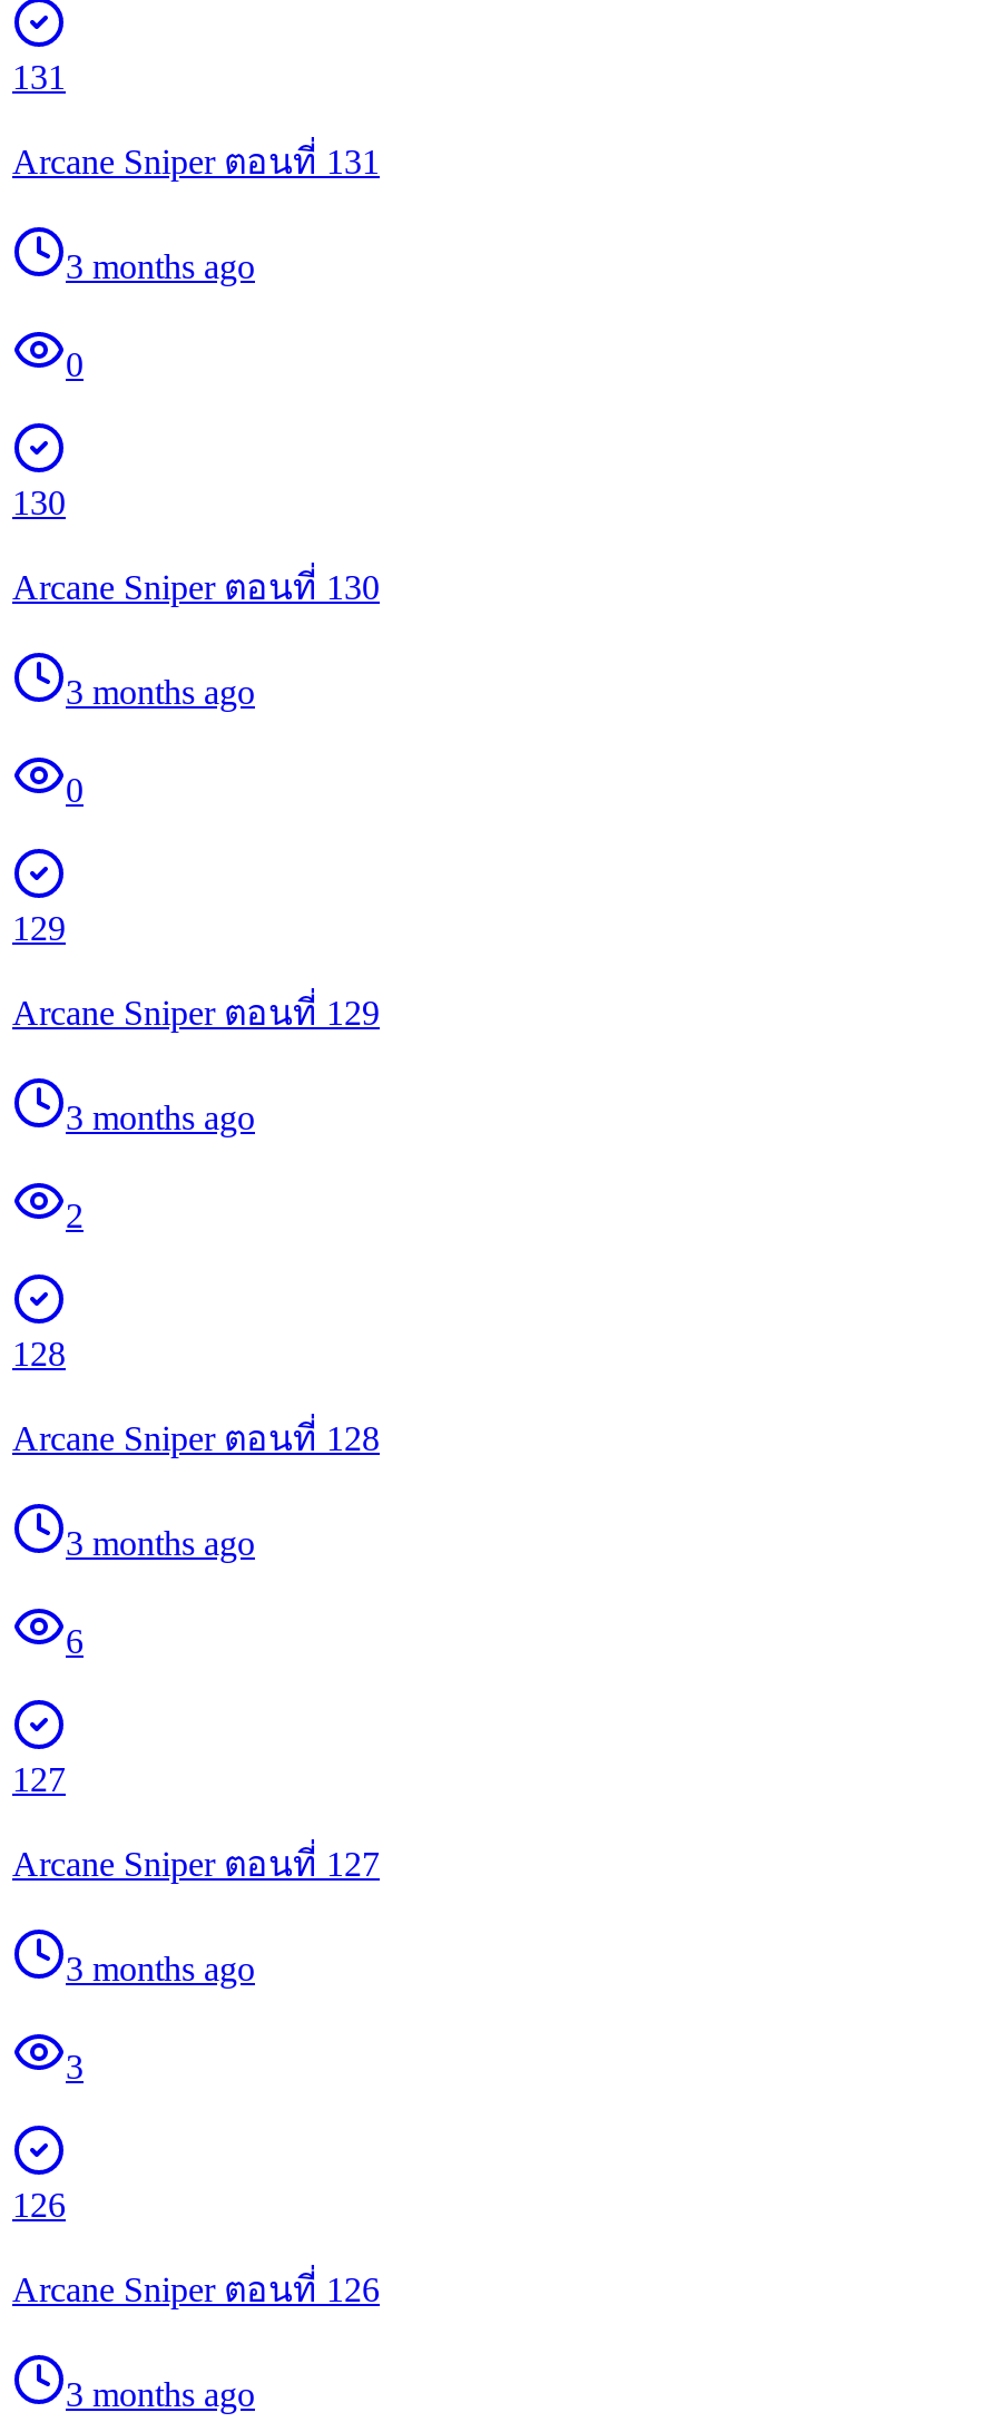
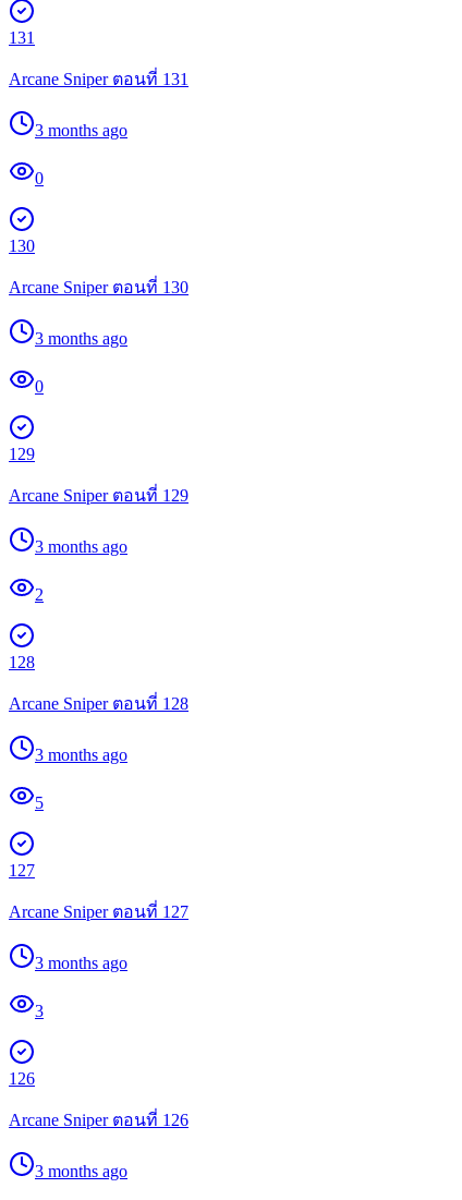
- 6
+ 5
